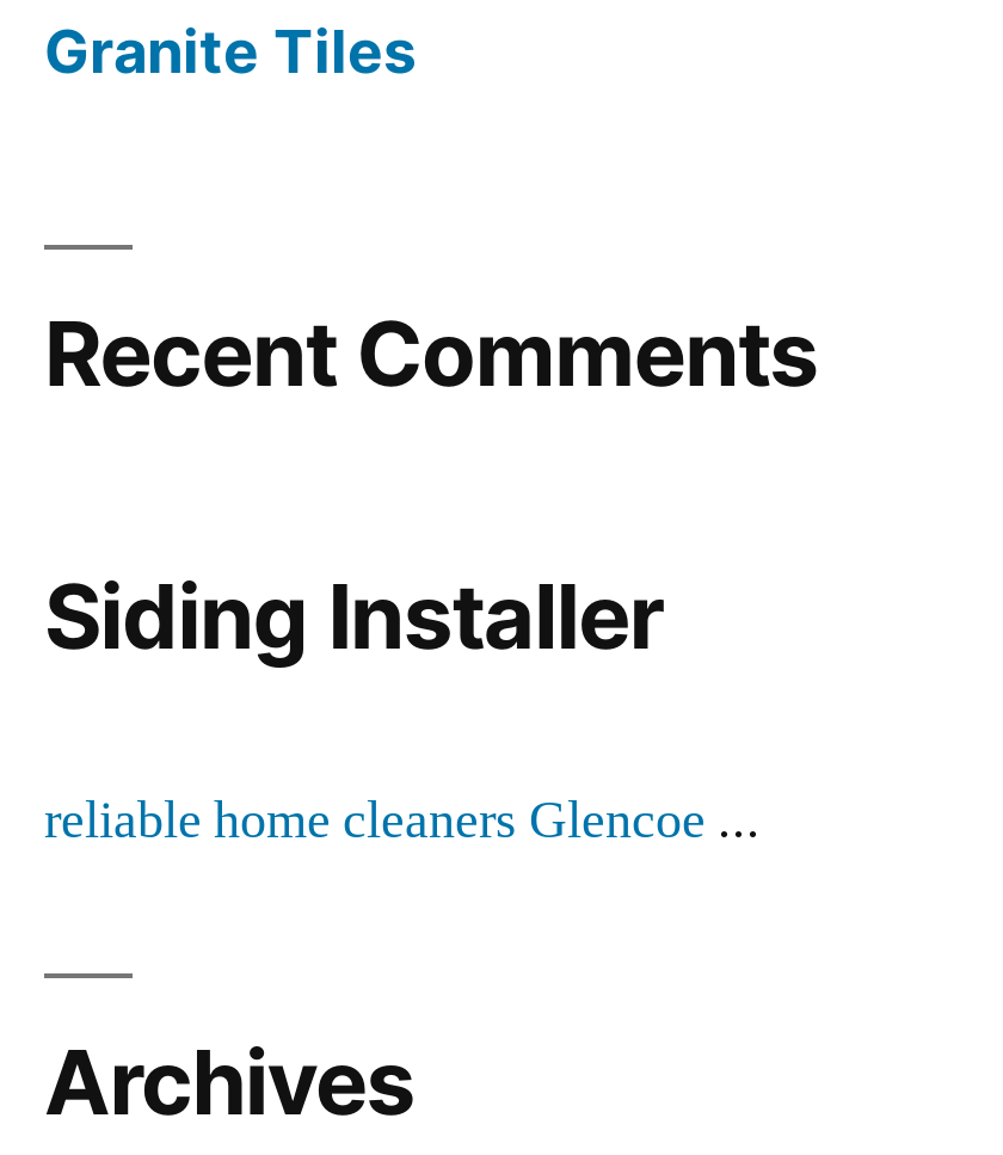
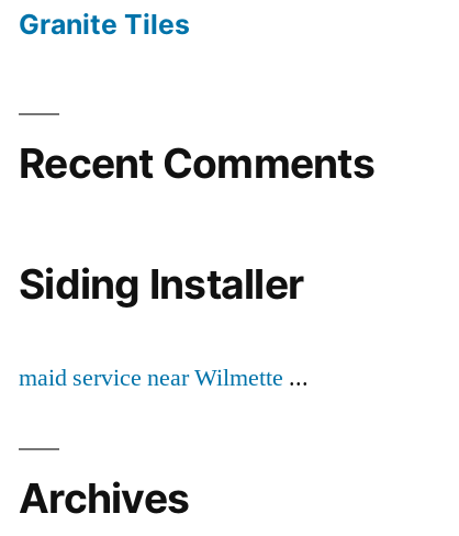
- reliable home cleaners Glencoe...
+ maid service near Wilmette...
